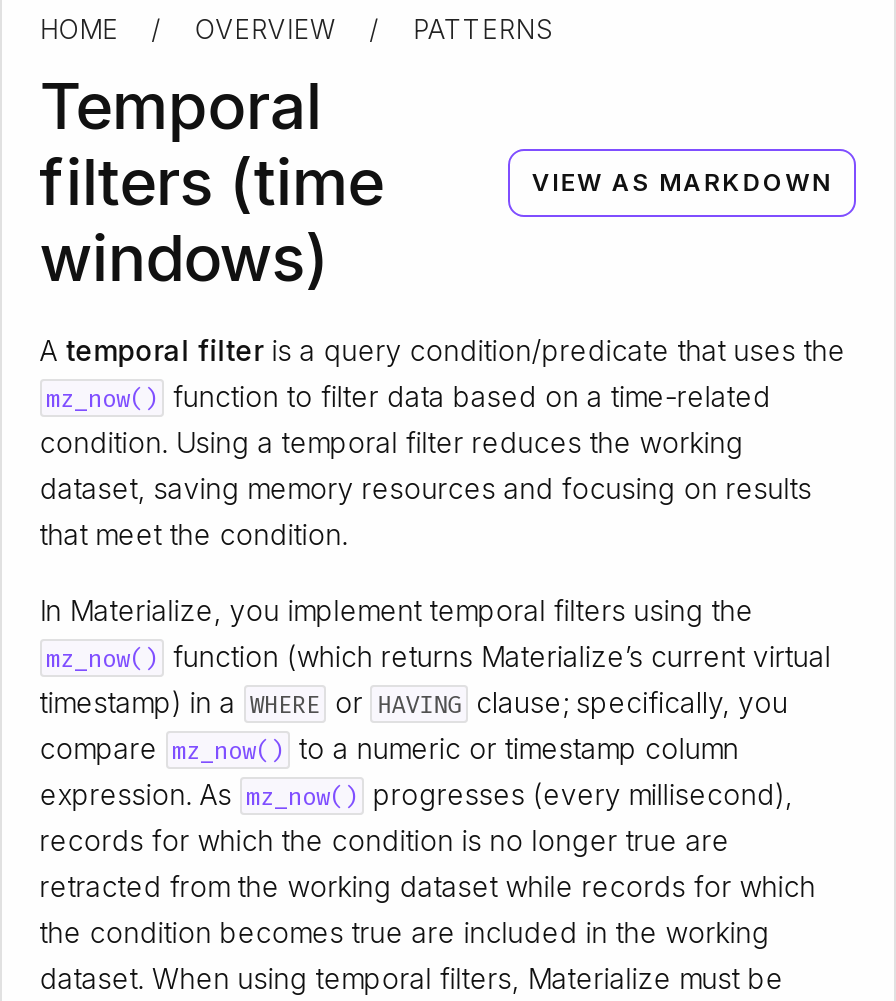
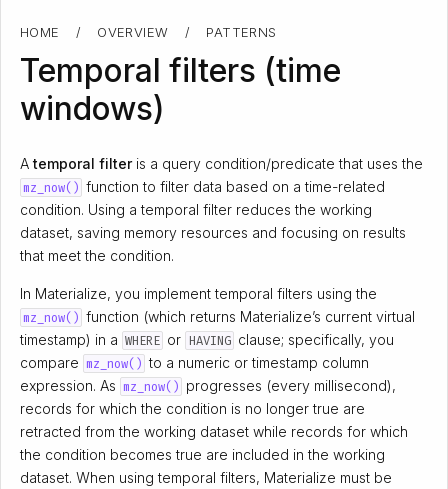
- VIEW AS MARKDOWN
